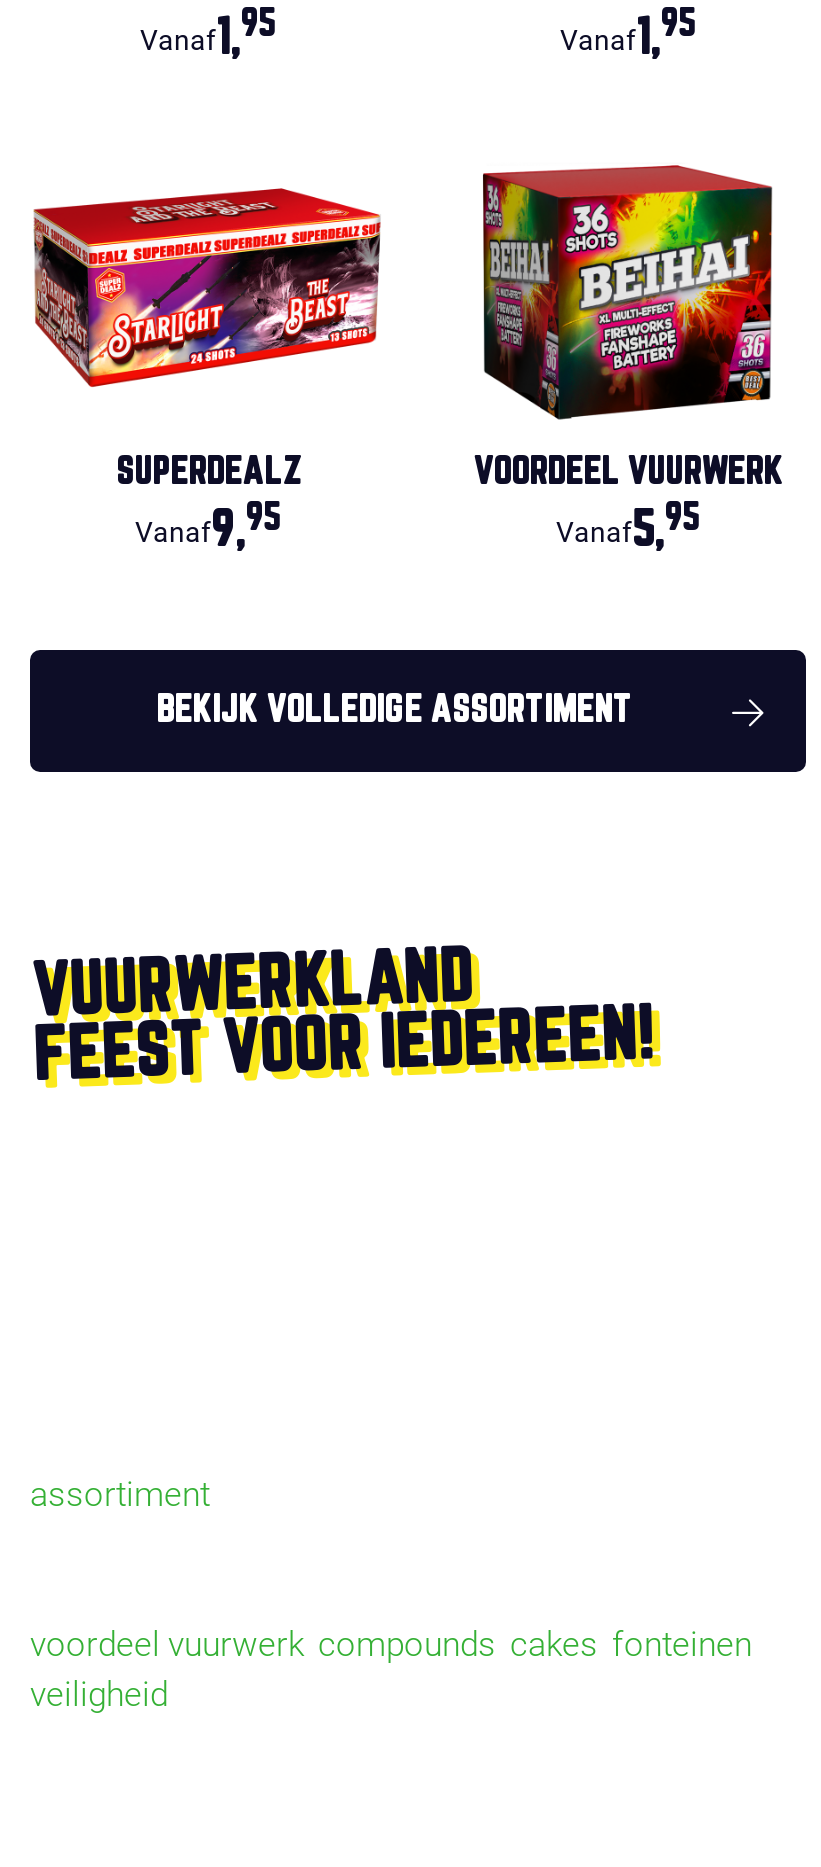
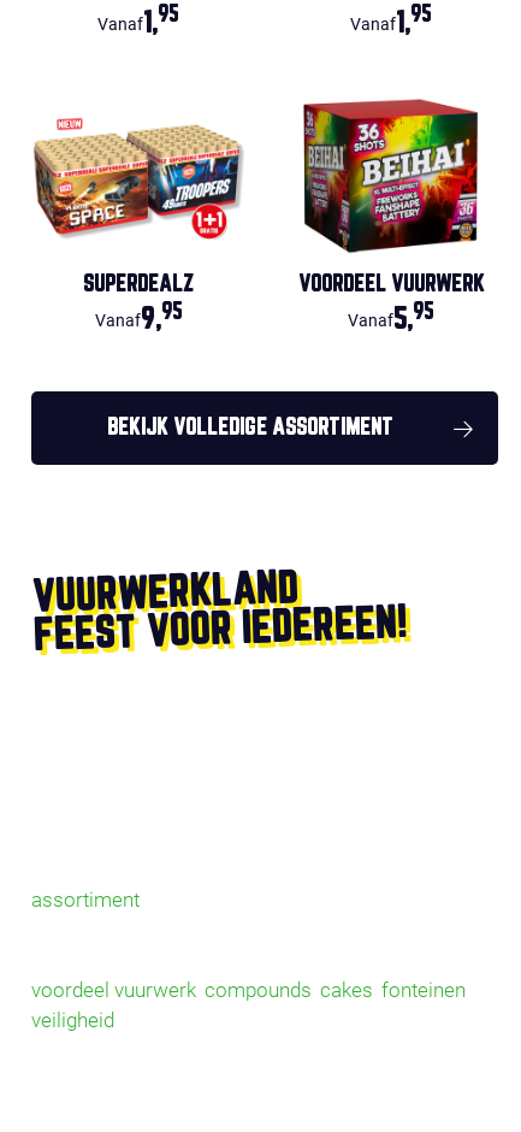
- [image]
+ [image]
